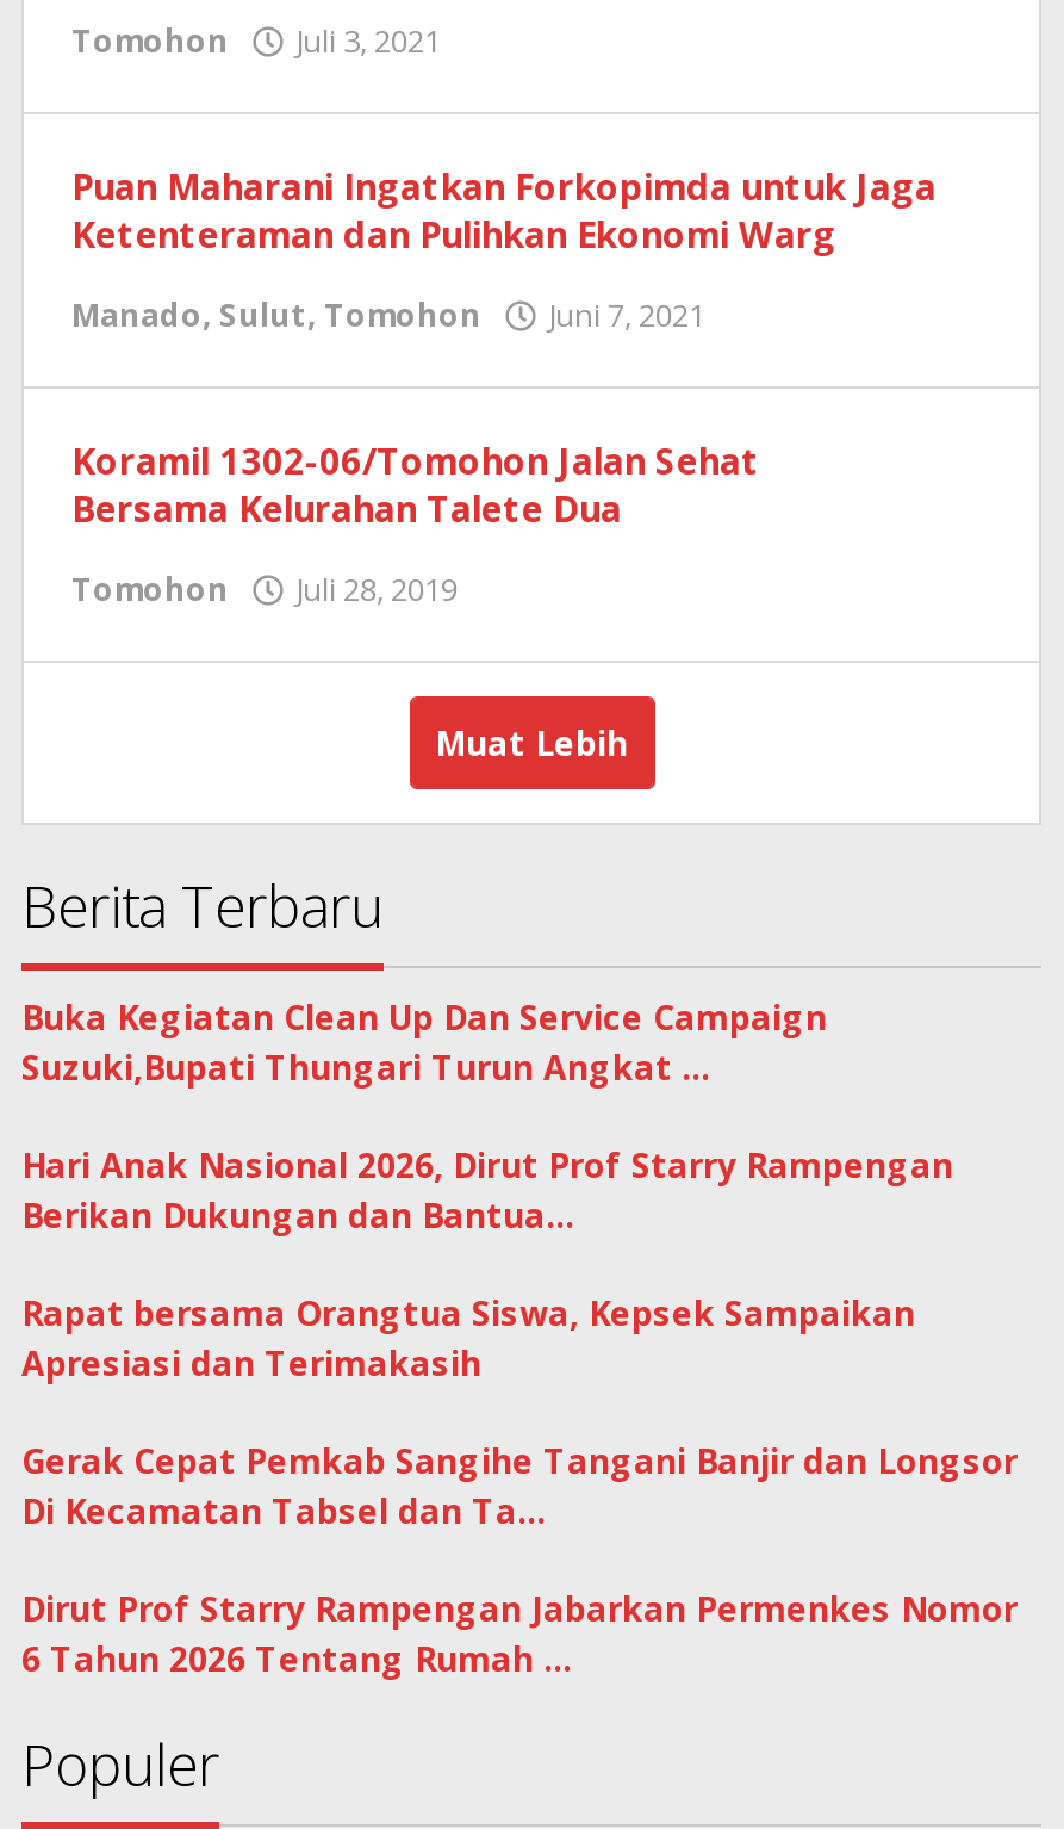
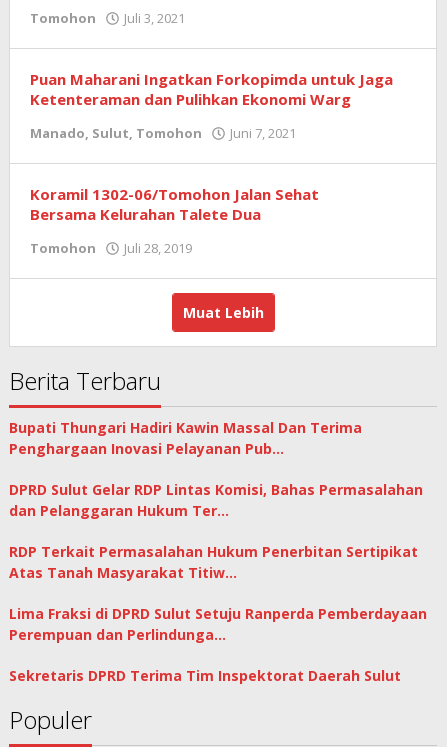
- Buka Kegiatan Clean Up Dan Service Campaign
- Suzuki,Bupati Thungari Turun Angkat …
+ Bupati Thungari Hadiri Kawin Massal Dan Terima
+ Penghargaan Inovasi Pelayanan Pub…

- Hari Anak Nasional 2026, Dirut Prof Starry Rampengan
- Berikan Dukungan dan Bantua…
+ DPRD Sulut Gelar RDP Lintas Komisi, Bahas Permasalahan
+ dan Pelanggaran Hukum Ter…

- Rapat bersama Orangtua Siswa, Kepsek Sampaikan
- Apresiasi dan Terimakasih
+ RDP Terkait Permasalahan Hukum Penerbitan Sertipikat
+ Atas Tanah Masyarakat Titiw…

- Gerak Cepat Pemkab Sangihe Tangani Banjir dan Longsor
- Di Kecamatan Tabsel dan Ta…
+ Lima Fraksi di DPRD Sulut Setuju Ranperda Pemberdayaan
+ Perempuan dan Perlindunga…

- Dirut Prof Starry Rampengan Jabarkan Permenkes Nomor
- 6 Tahun 2026 Tentang Rumah …
+ Sekretaris DPRD Terima Tim Inspektorat Daerah Sulut
